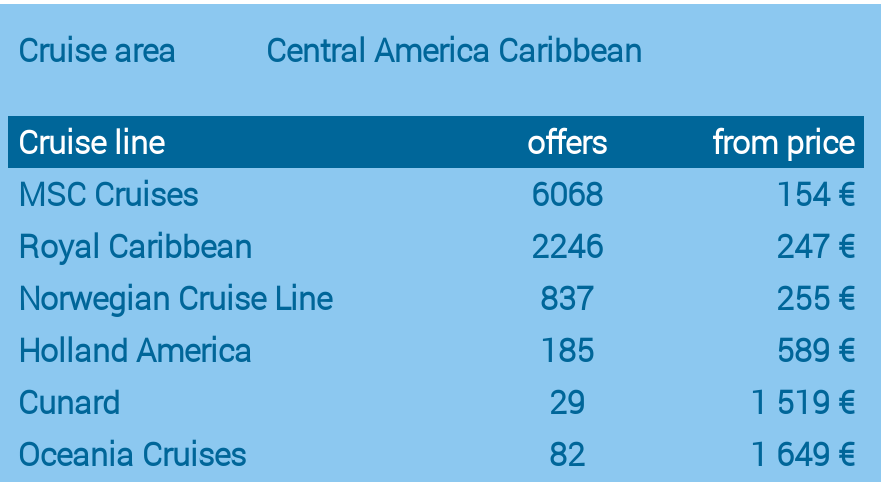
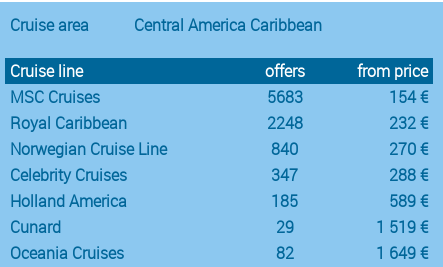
- 6068
+ 5683

- 2246
+ 2248

- 247 €
+ 232 €

- 837
- 255 €
+ 840
+ 270 €
+ Celebrity Cruises
+ 347
+ 288 €
